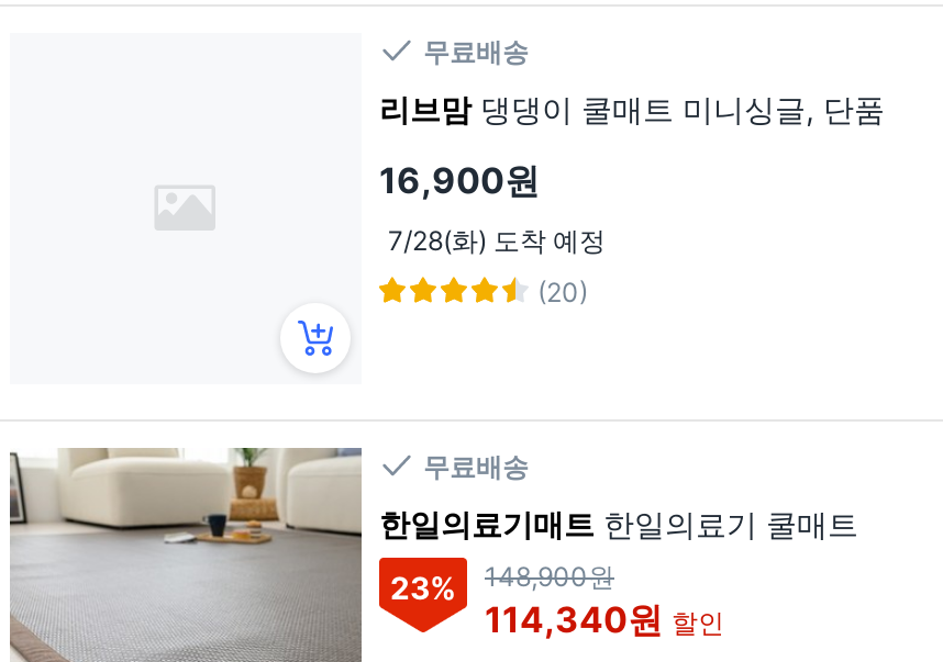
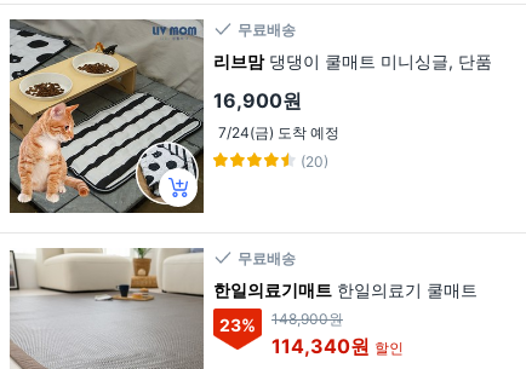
+ [image]

- 7/28(화) 도착 예정
+ 7/24(금) 도착 예정
